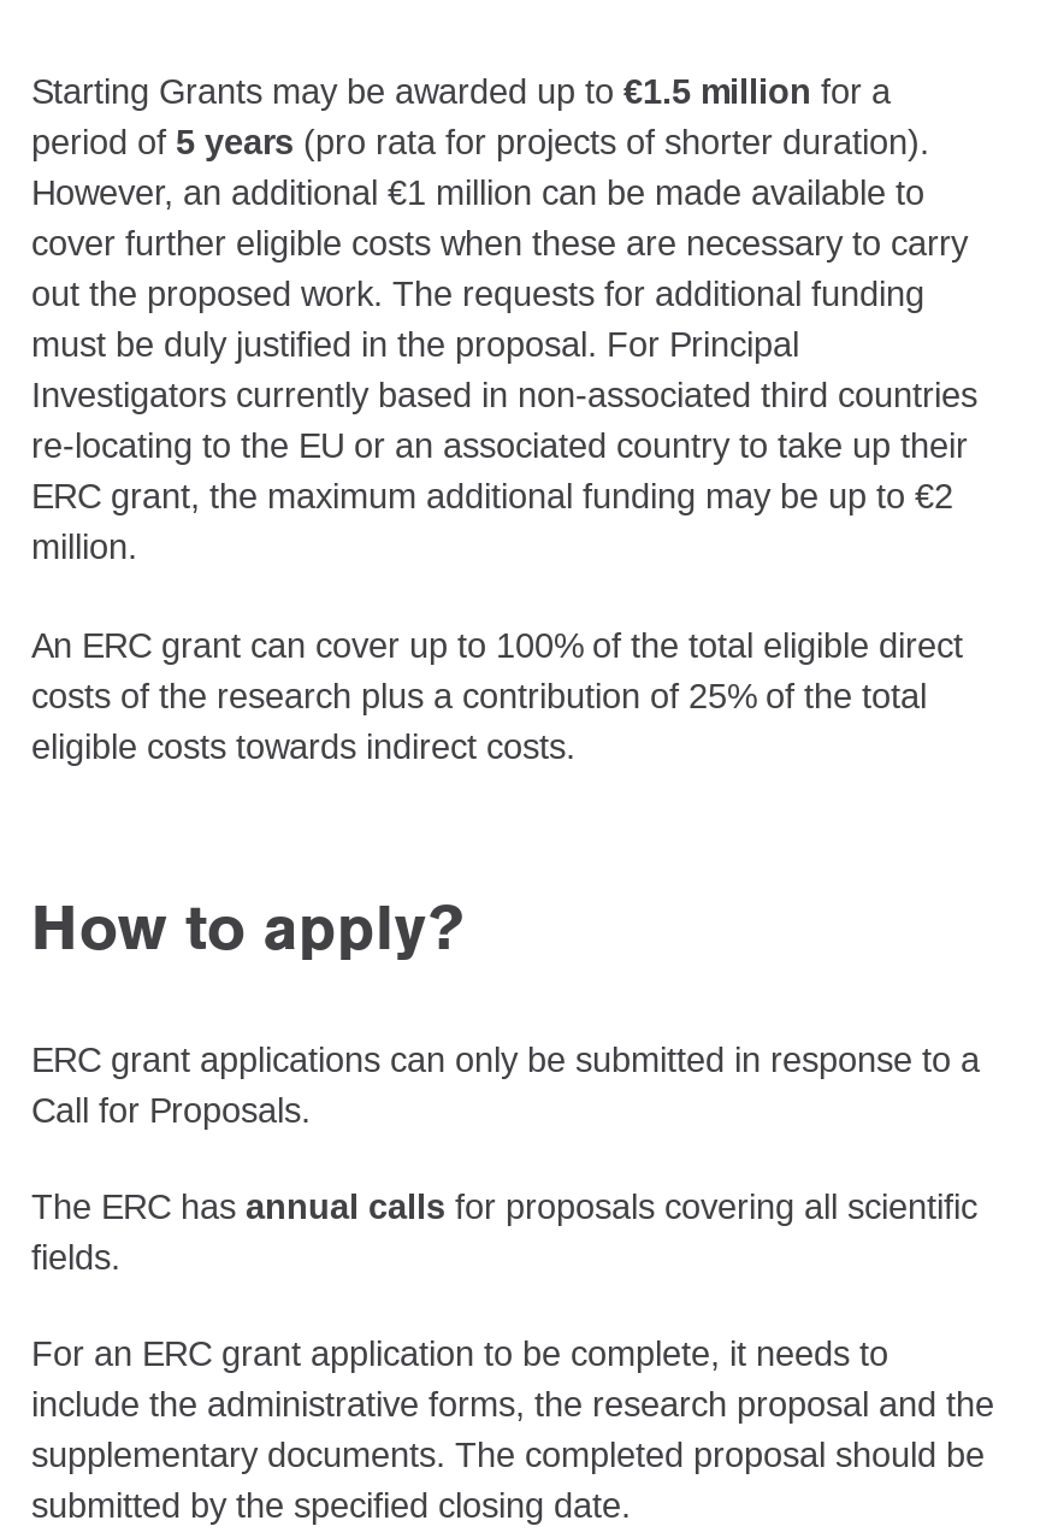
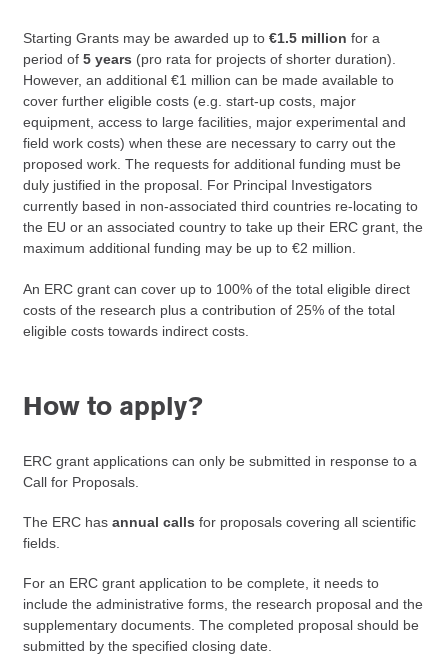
- cover further eligible costs when these are necessary to carry
- out the proposed work. The requests for additional funding
- must be duly justified in the proposal. For Principal
- Investigators currently based in non-associated third countries
- re-locating to the EU or an associated country to take up their
- ERC grant, the maximum additional funding may be up to €2
- million.
+ cover further eligible costs (e.g. start-up costs, major
+ equipment, access to large facilities, major experimental and
+ field work costs) when these are necessary to carry out the
+ proposed work. The requests for additional funding must be
+ duly justified in the proposal. For Principal Investigators
+ currently based in non-associated third countries re-locating to
+ the EU or an associated country to take up their ERC grant, the
+ maximum additional funding may be up to €2 million.
